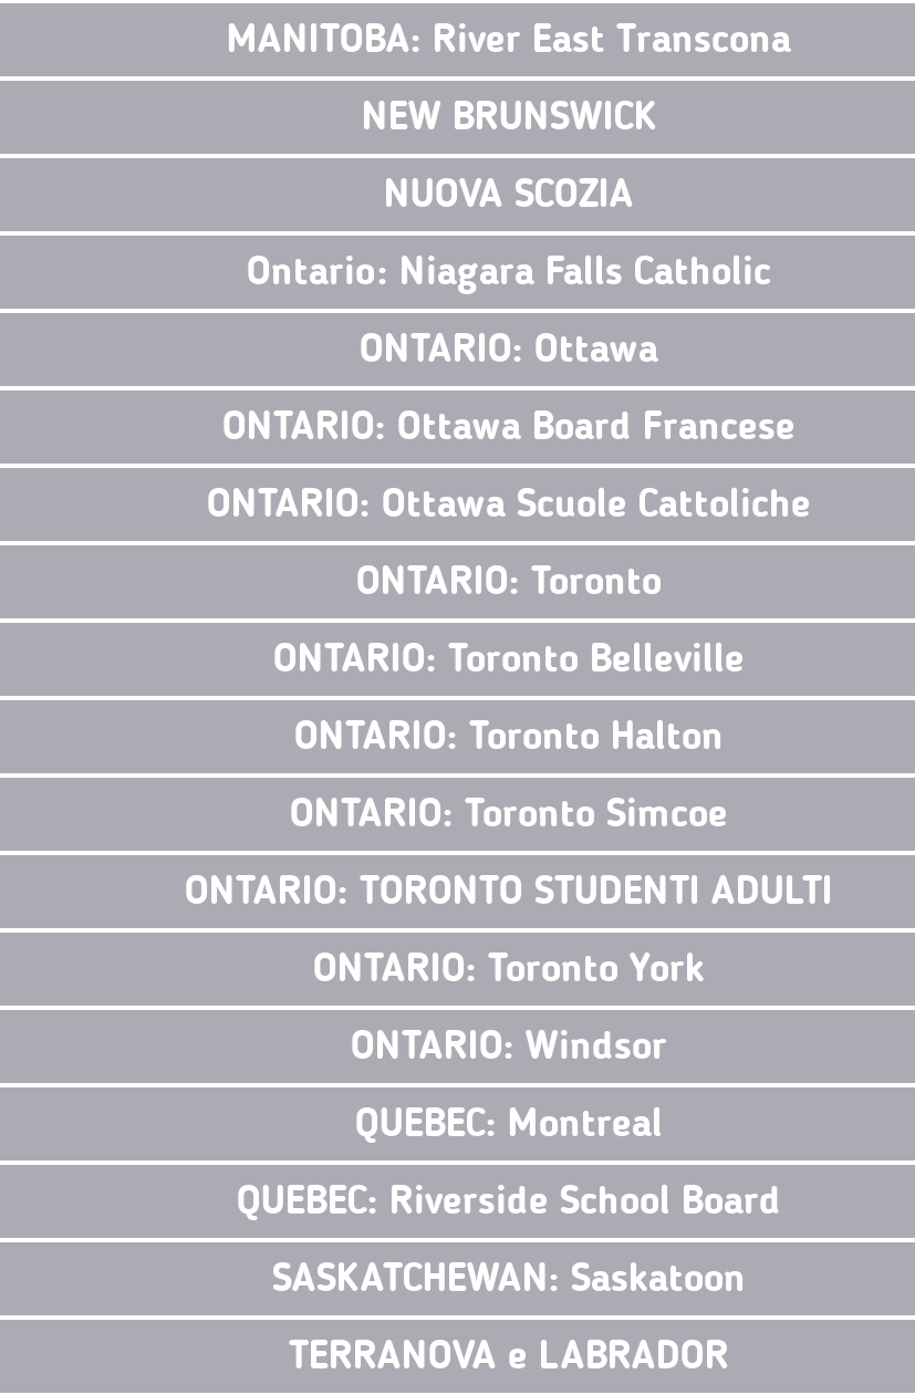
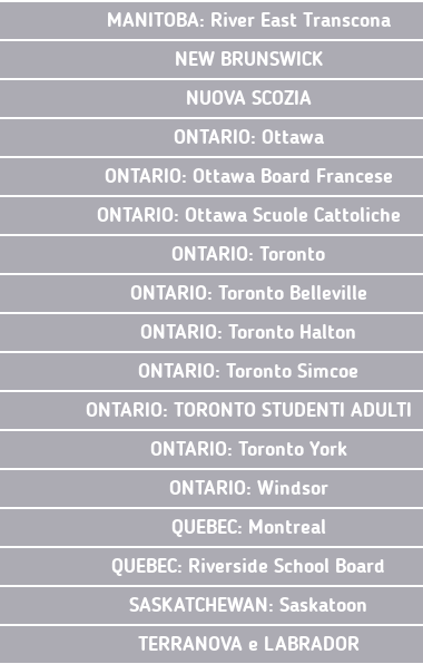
- Ontario: Niagara Falls Catholic
